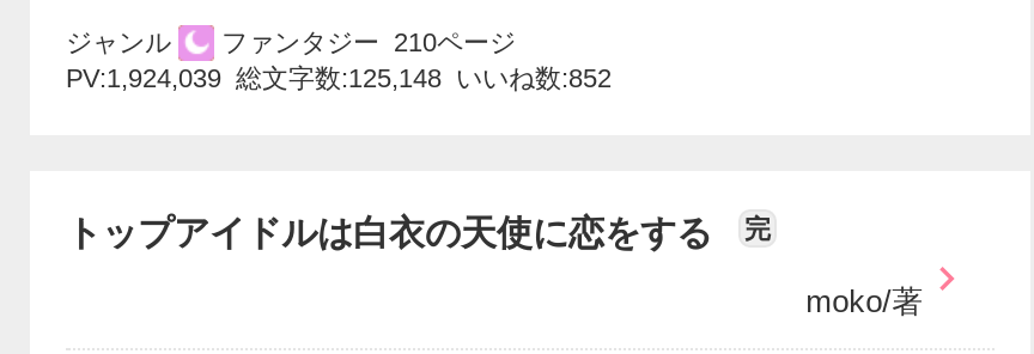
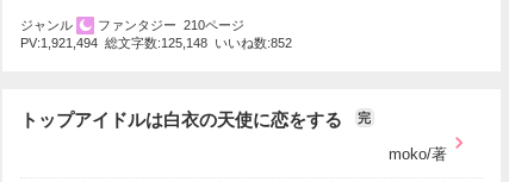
- PV:1,924,039 総文字数:125,148 いいね数:852
+ PV:1,921,494 総文字数:125,148 いいね数:852
